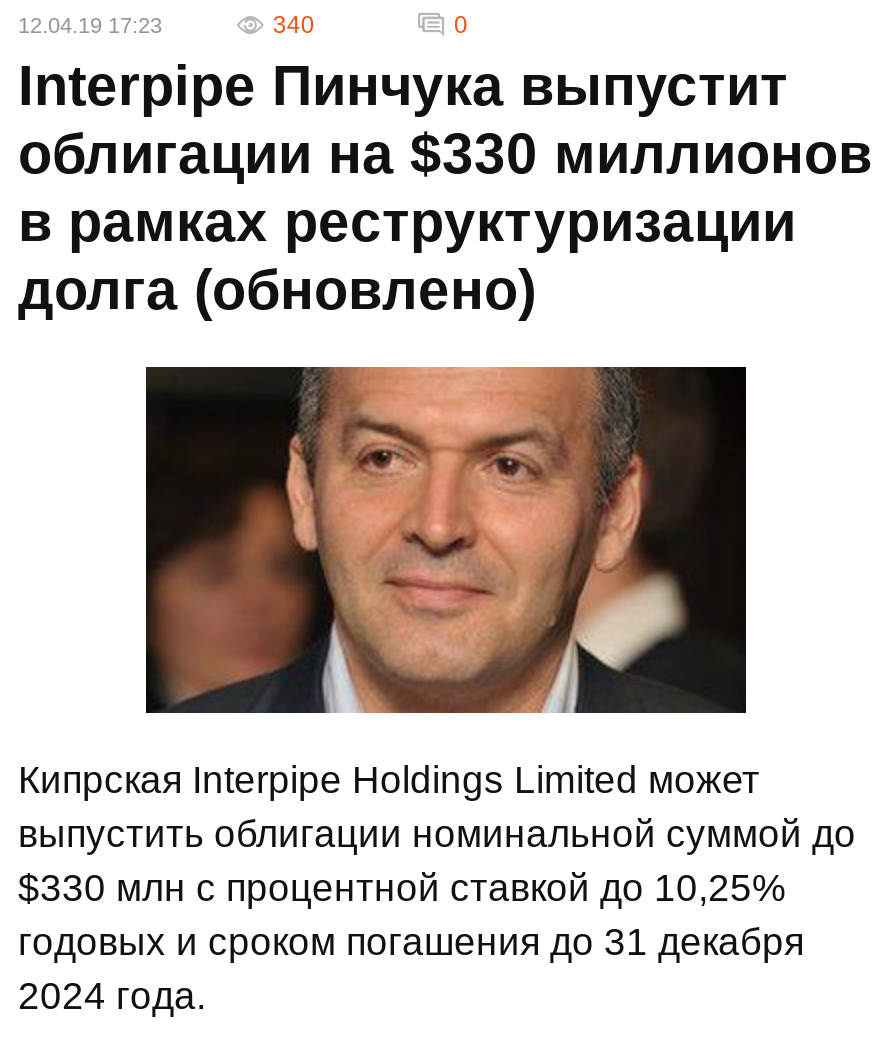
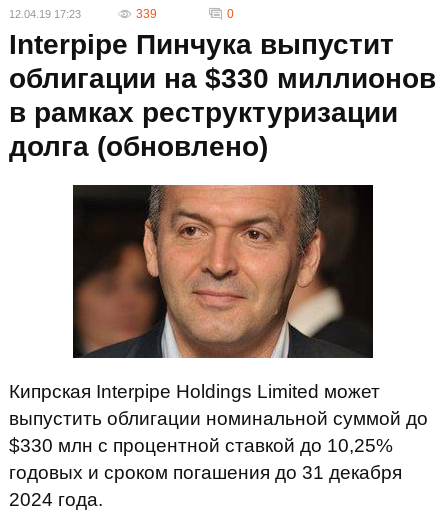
- 340
+ 339
